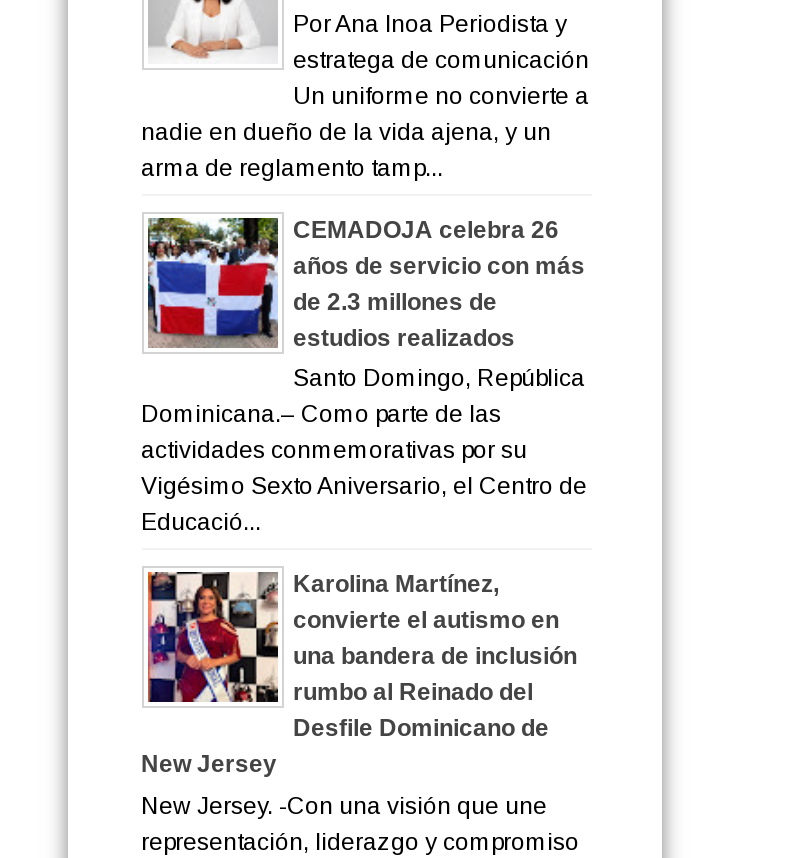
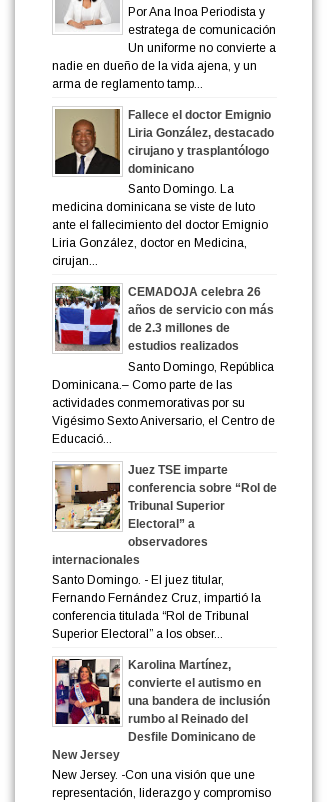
+ [image]
+ Fallece el doctor Emignio
+ Liria González, destacado
+ cirujano y trasplantólogo
+ dominicano
+ Santo Domingo. La
+ medicina dominicana se viste de luto
+ ante el fallecimiento del doctor Emignio
+ Liria González, doctor en Medicina,
+ cirujan...

+ [image]
+ Juez TSE imparte
+ conferencia sobre “Rol de
+ Tribunal Superior
+ Electoral” a
+ observadores
+ internacionales
+ Santo Domingo. - El juez titular,
+ Fernando Fernández Cruz, impartió la
+ conferencia titulada “Rol de Tribunal
+ Superior Electoral” a los obser...
